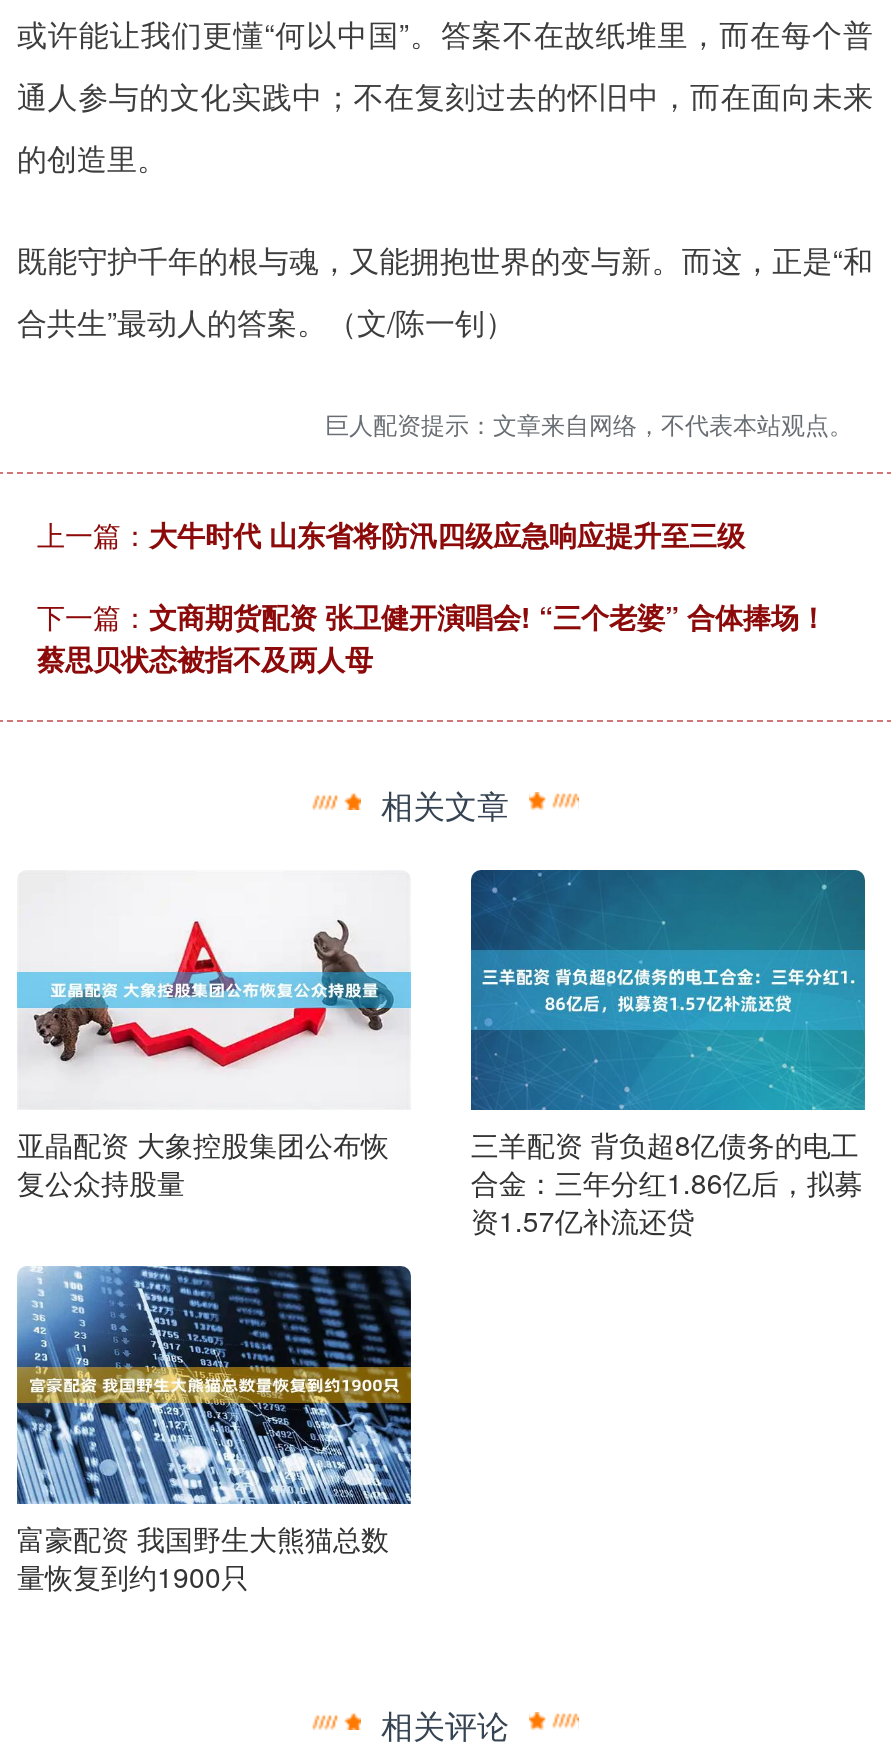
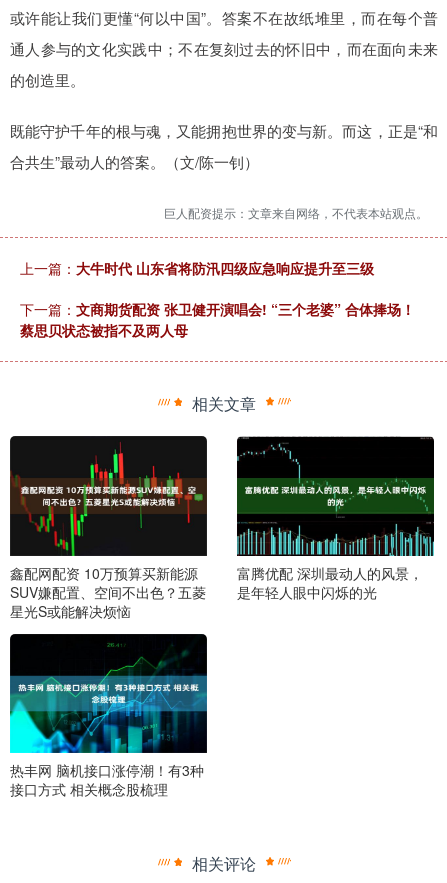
- [image]
- 亚晶配资 大象控股集团公布恢
- 复公众持股量
+ [image]
+ 鑫配网配资 10万预算买新能源
+ SUV嫌配置、空间不出色？五菱
+ 星光S或能解决烦恼

- [image]
- 三羊配资 背负超8亿债务的电工
- 合金：三年分红1.86亿后，拟募
- 资1.57亿补流还贷
+ [image]
+ 富腾优配 深圳最动人的风景，
+ 是年轻人眼中闪烁的光

- [image]
- 富豪配资 我国野生大熊猫总数
- 量恢复到约1900只
+ [image]
+ 热丰网 脑机接口涨停潮！有3种
+ 接口方式 相关概念股梳理
